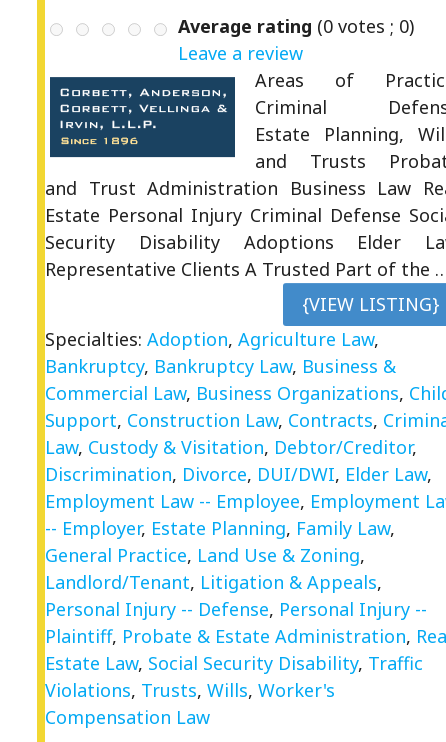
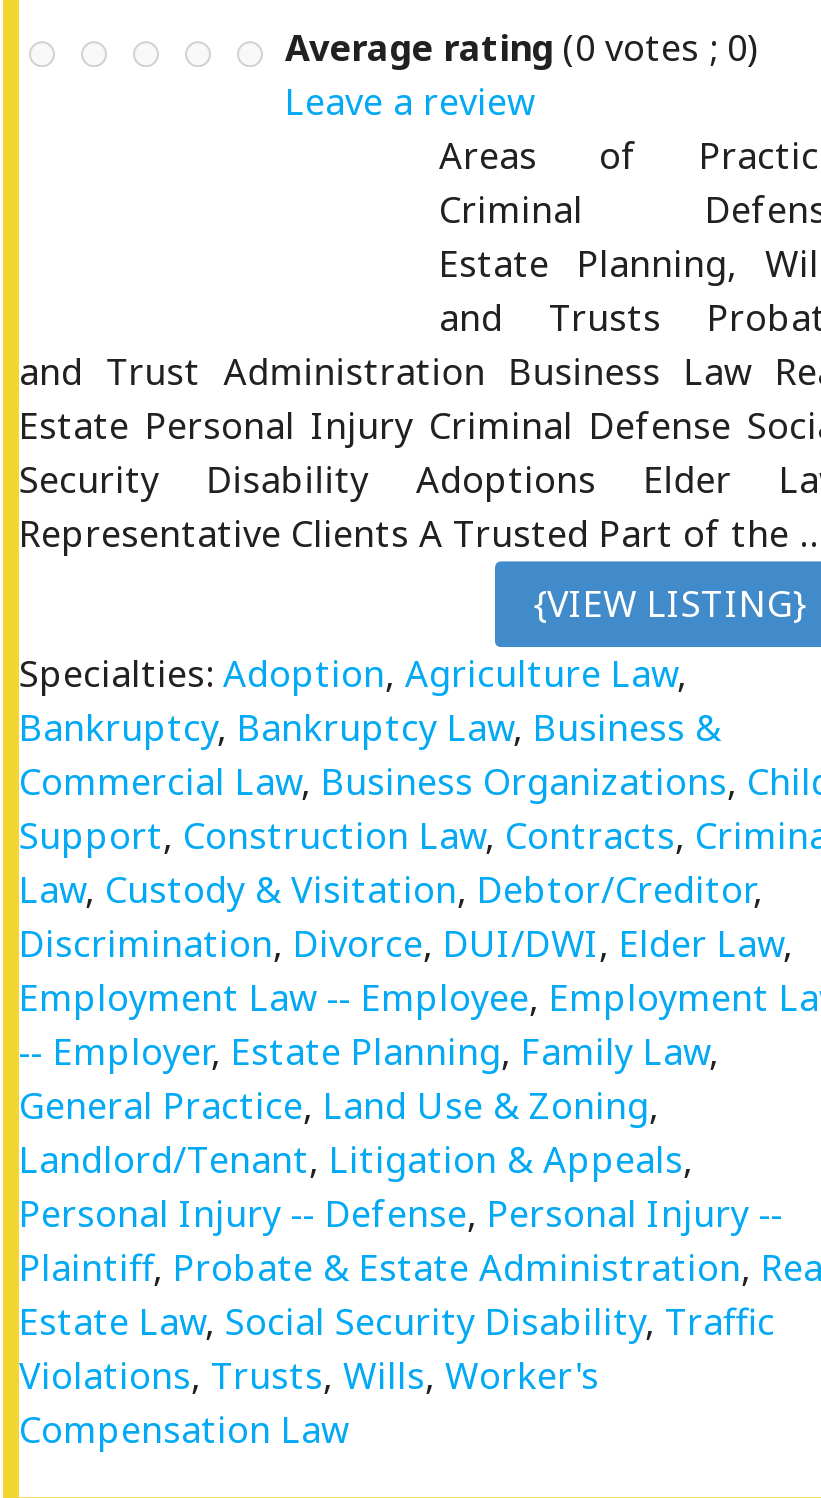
- [image]
